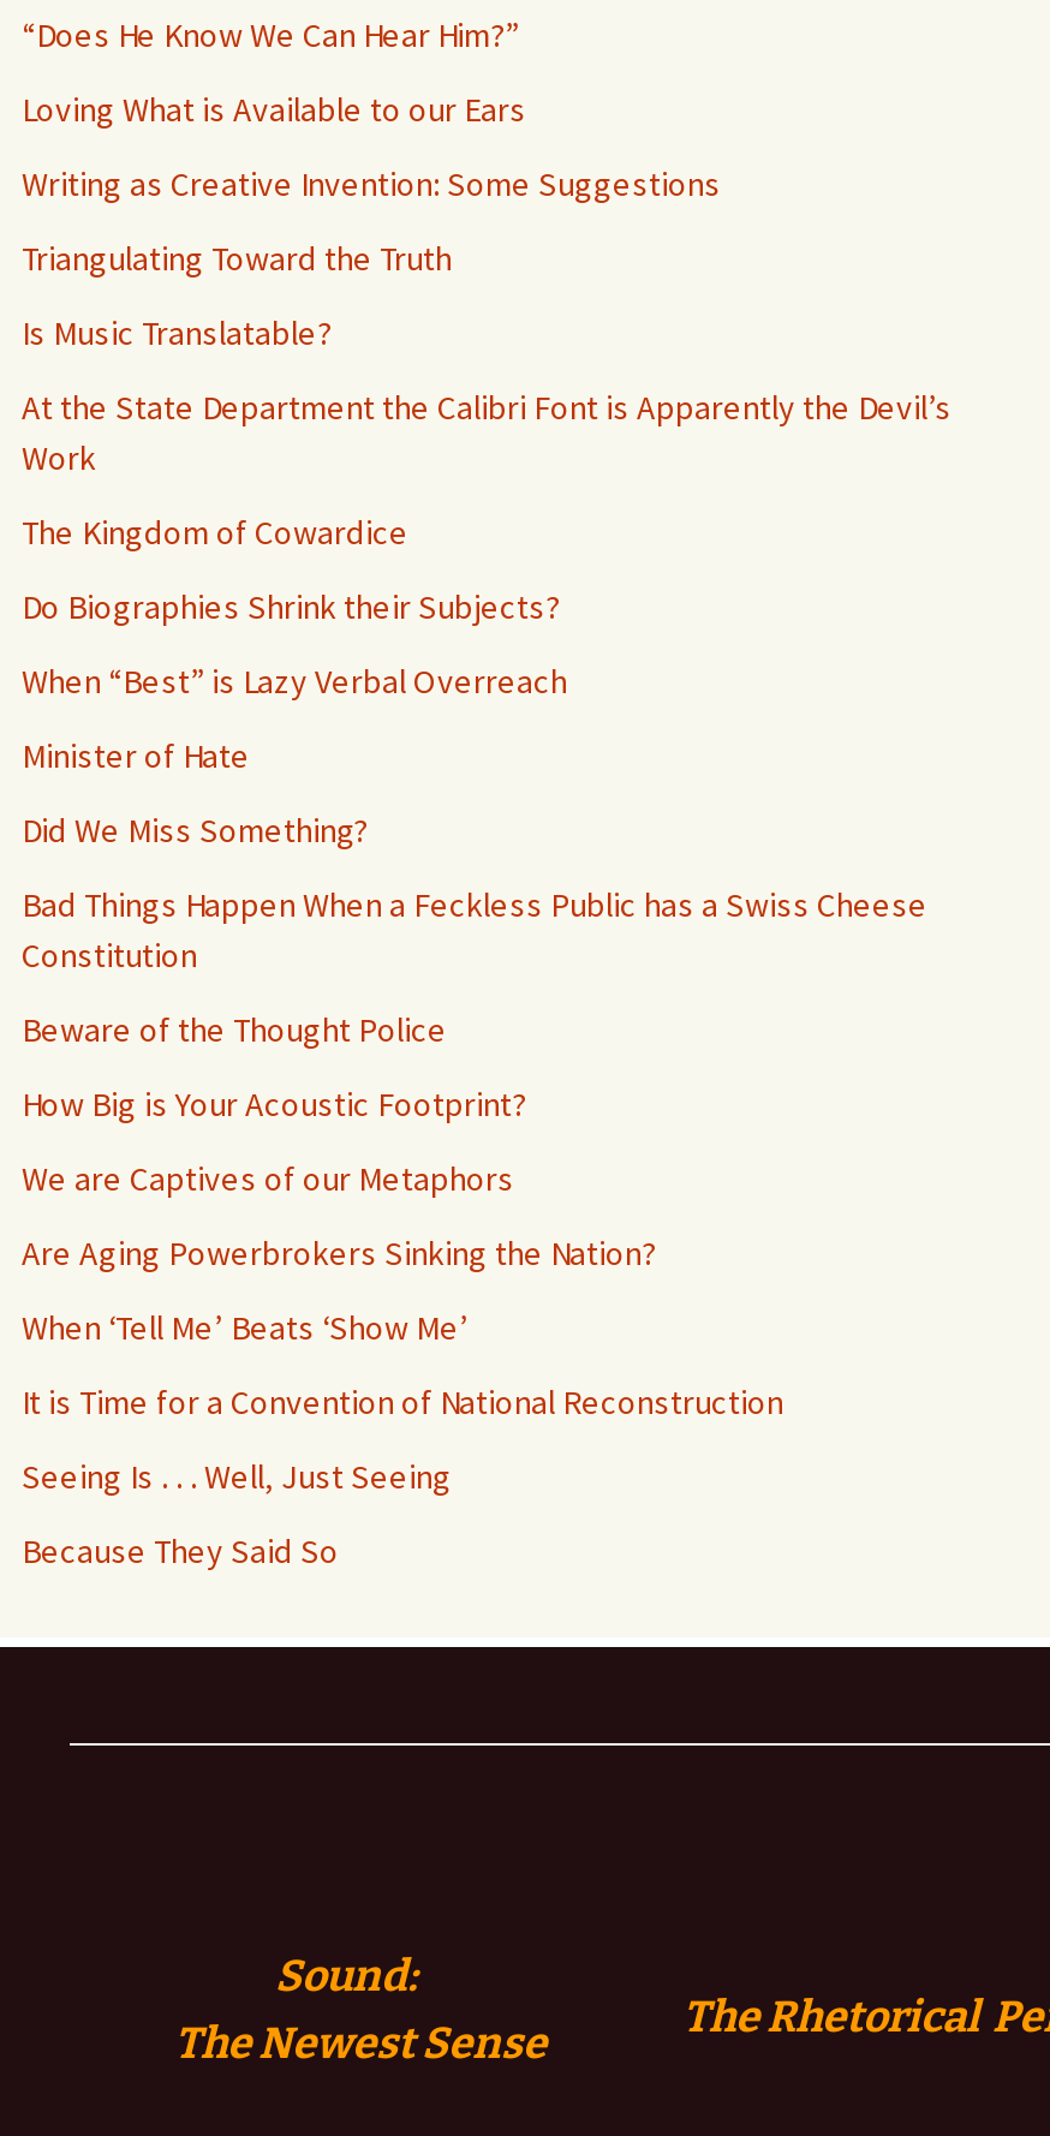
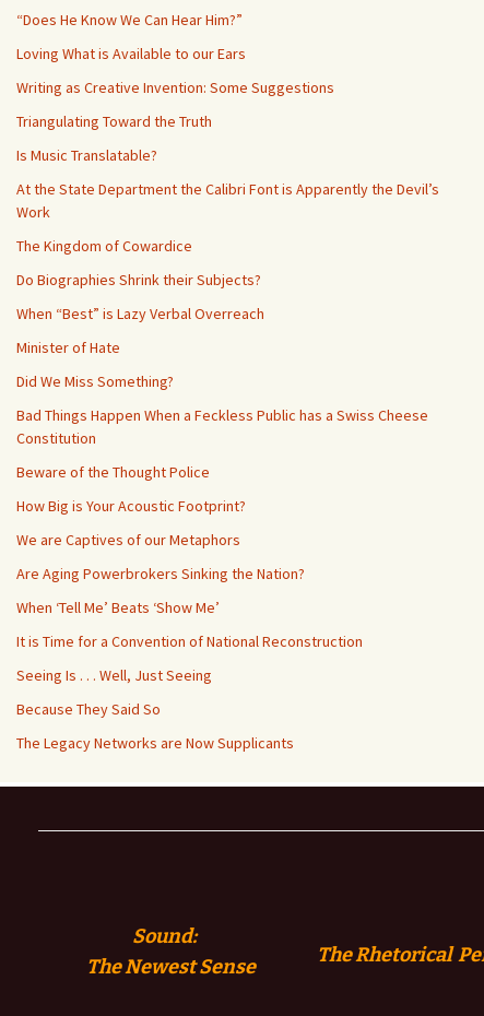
+ The Legacy Networks are Now Supplicants
